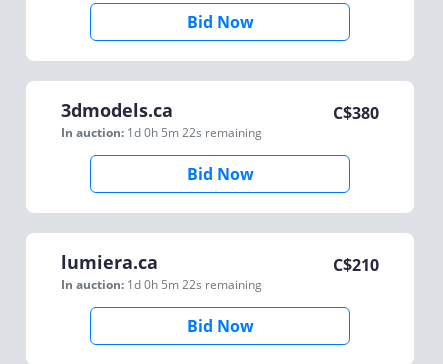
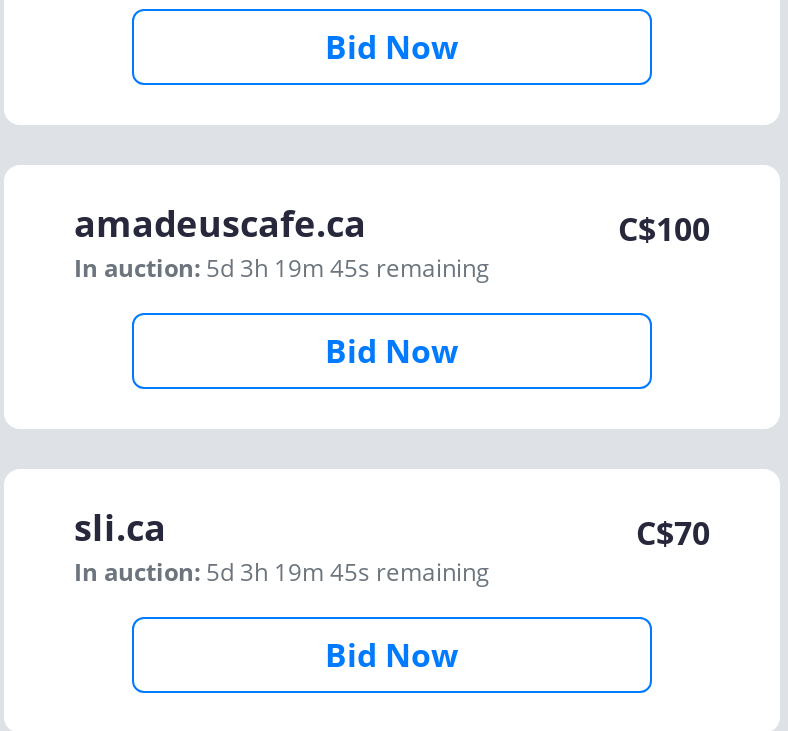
- 3dmodels.ca
- In auction: 1d 0h 5m 22s remaining
+ amadeuscafe.ca
+ In auction: 5d 3h 19m 45s remaining

- C$380
+ C$100

- lumiera.ca
- In auction: 1d 0h 5m 22s remaining
+ sli.ca
+ In auction: 5d 3h 19m 45s remaining

- C$210
+ C$70
